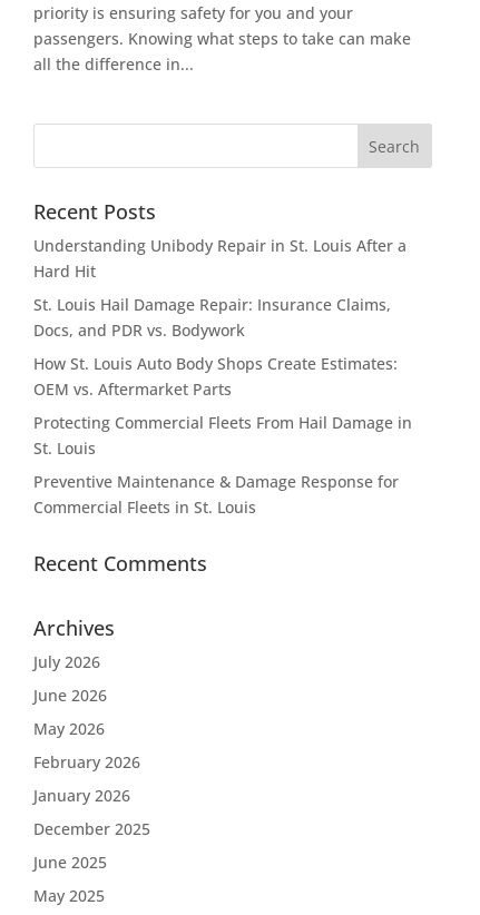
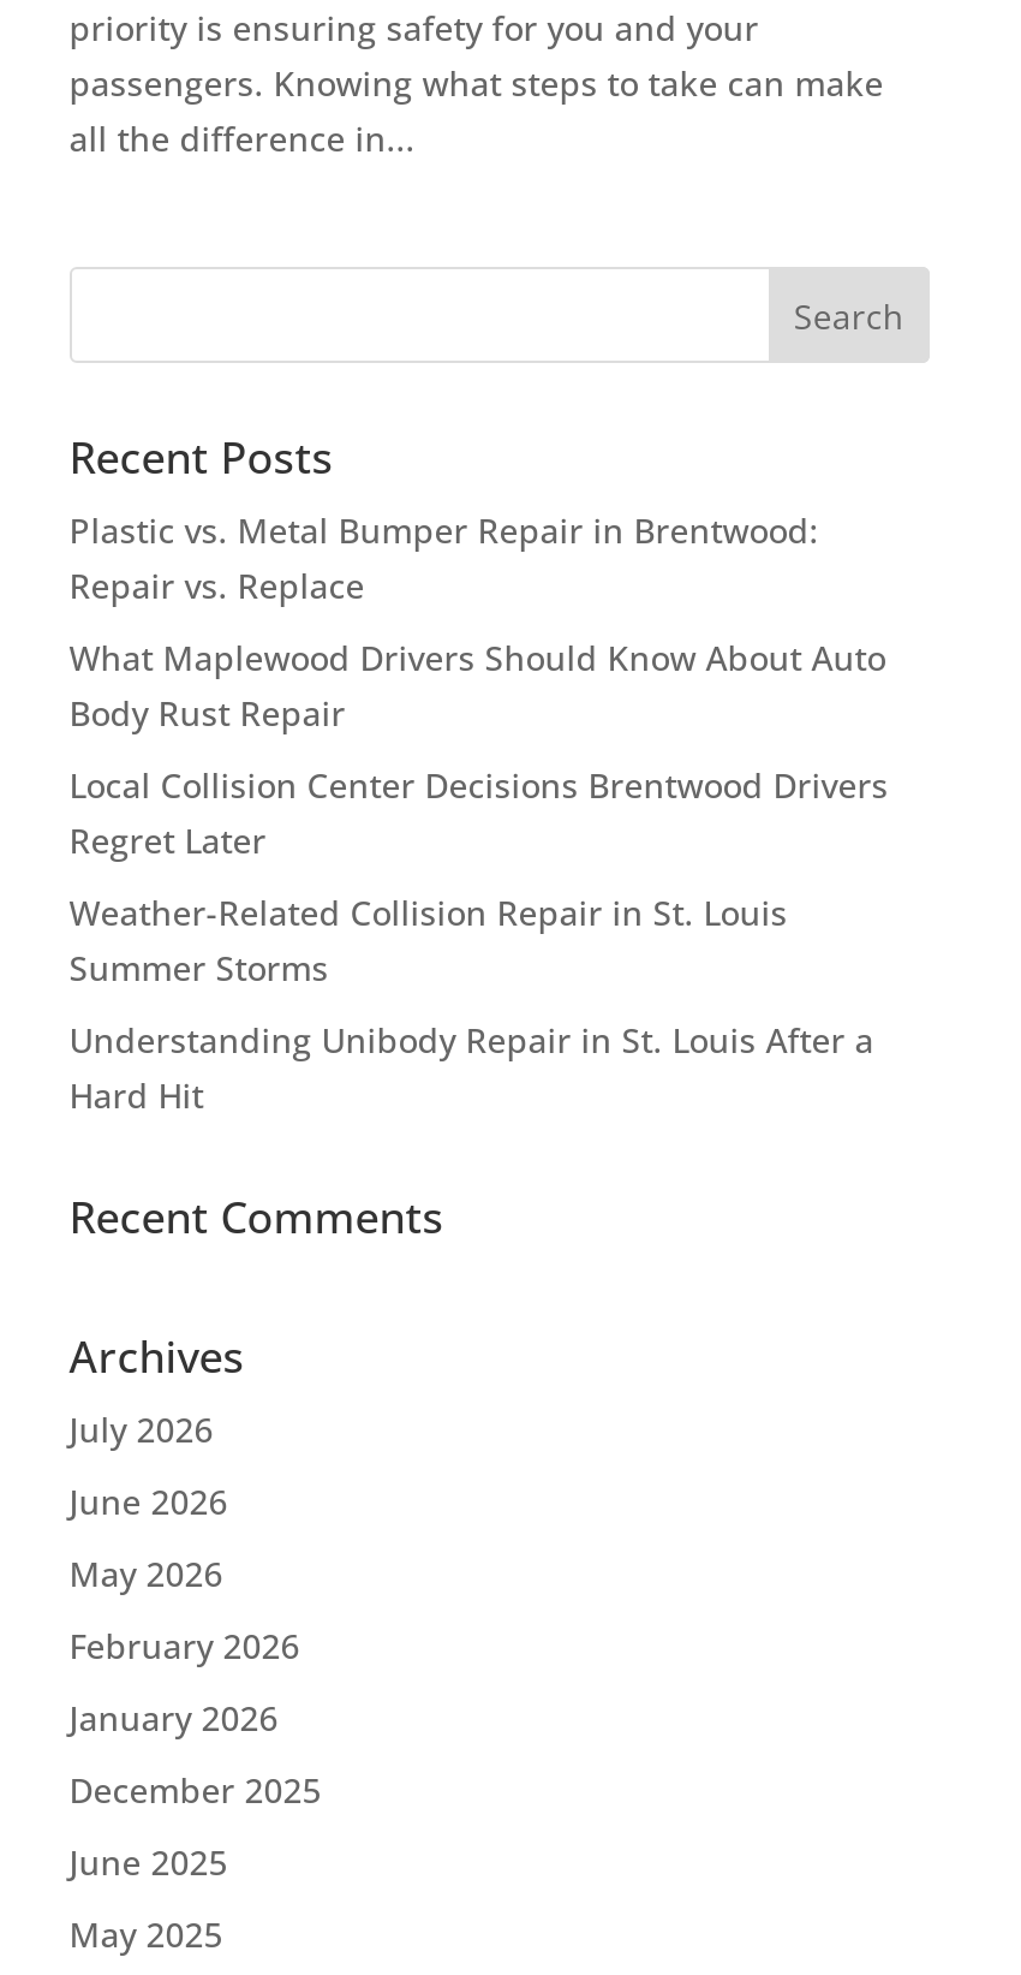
+ Plastic vs. Metal Bumper Repair in Brentwood:
+ Repair vs. Replace
+ What Maplewood Drivers Should Know About Auto
+ Body Rust Repair
+ Local Collision Center Decisions Brentwood Drivers
+ Regret Later
+ Weather-Related Collision Repair in St. Louis
+ Summer Storms

moved down: Understanding Unibody Repair in St. Louis After a | Hard Hit

- St. Louis Hail Damage Repair: Insurance Claims,
- Docs, and PDR vs. Bodywork
- How St. Louis Auto Body Shops Create Estimates:
- OEM vs. Aftermarket Parts
- Protecting Commercial Fleets From Hail Damage in
- St. Louis
- Preventive Maintenance & Damage Response for
- Commercial Fleets in St. Louis
